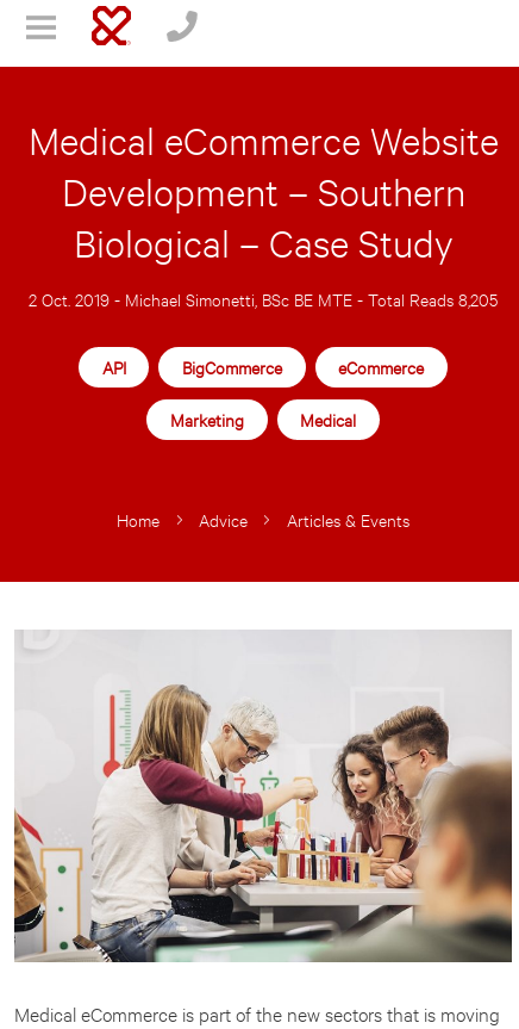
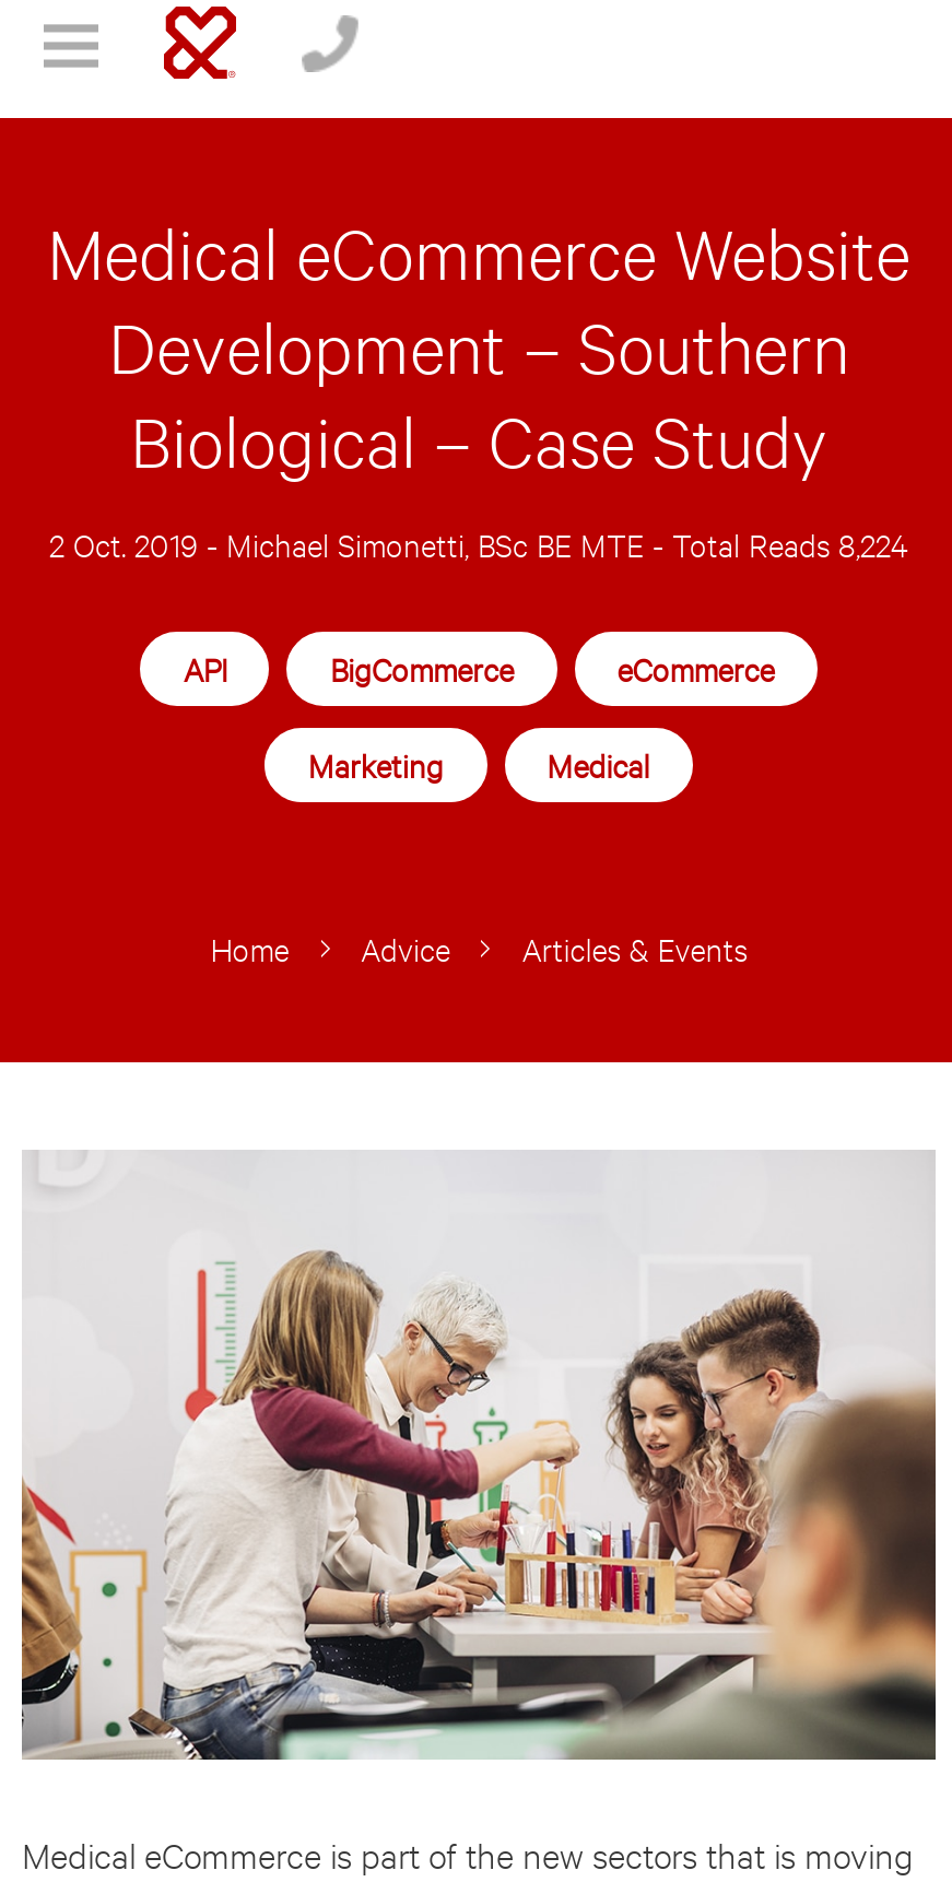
- 2 Oct. 2019 - Michael Simonetti, BSc BE MTE - Total Reads 8,205
+ 2 Oct. 2019 - Michael Simonetti, BSc BE MTE - Total Reads 8,224
